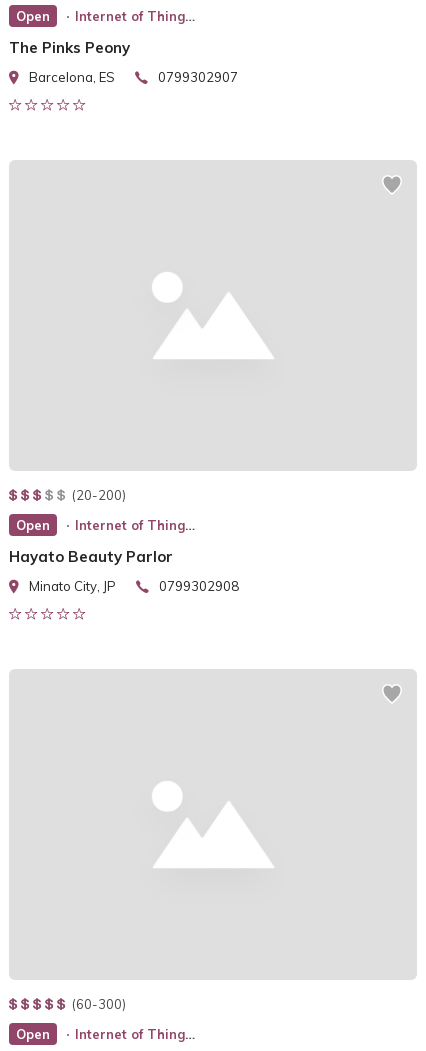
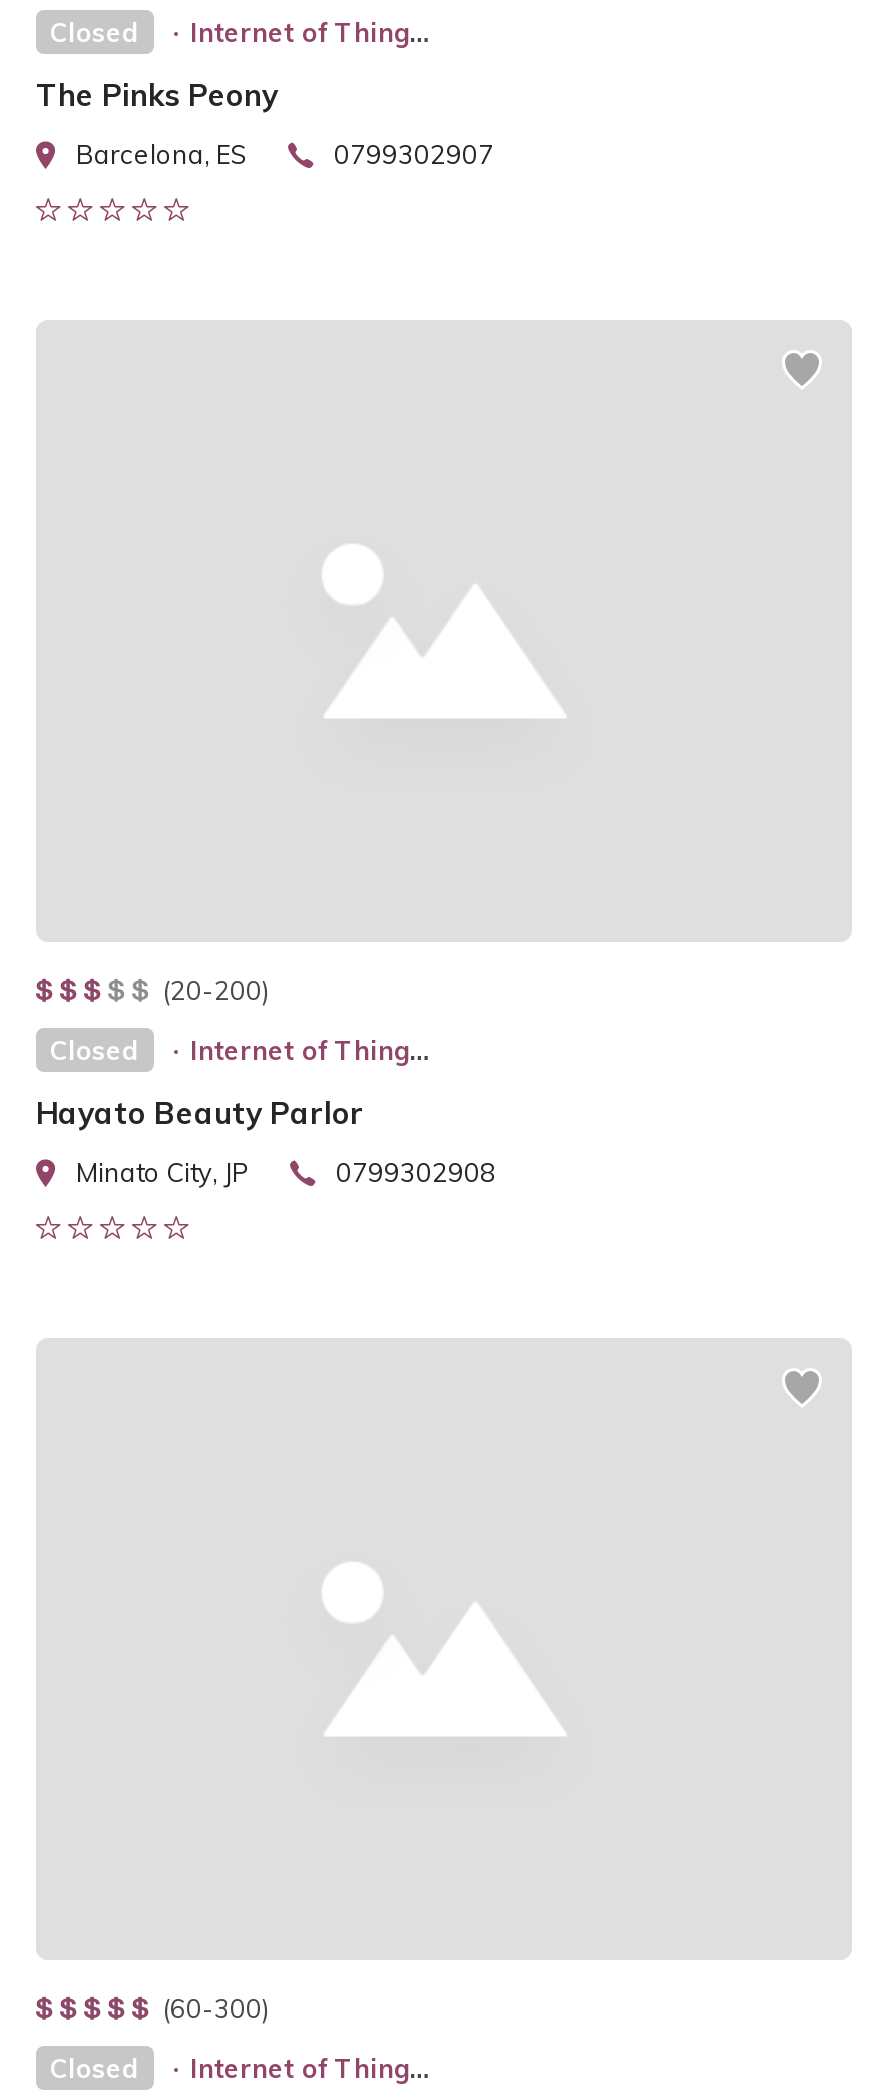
- Open
+ Closed

- Open
+ Closed

- Open
+ Closed
